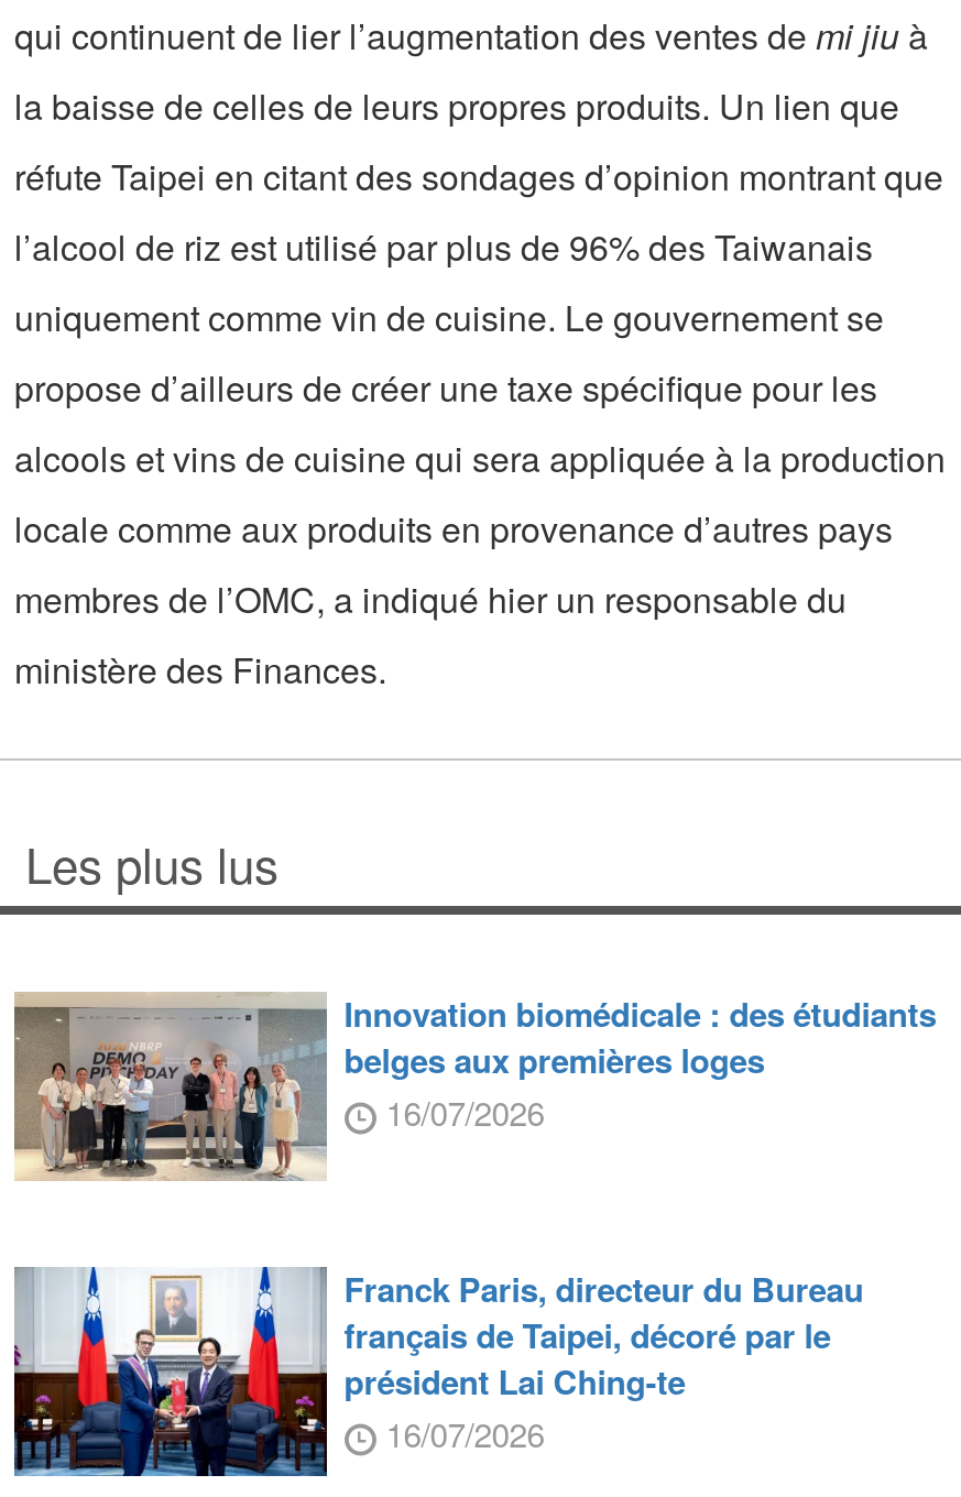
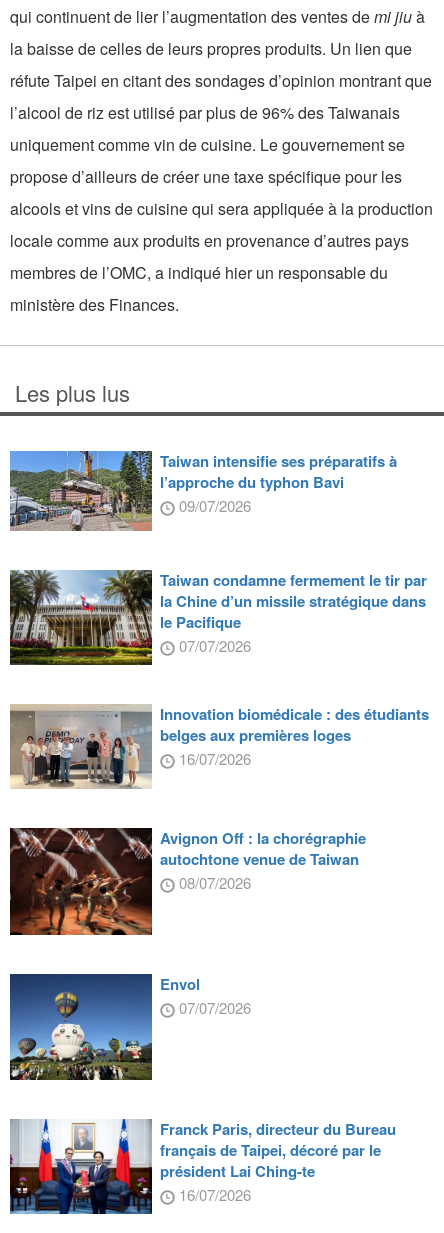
+ [image]
+ Taiwan intensifie ses préparatifs à
+ l’approche du typhon Bavi
+ 09/07/2026
+ Taiwan condamne fermement le tir par
+ la Chine d’un missile stratégique dans
+ le Pacifique
+ 07/07/2026

+ [image]

+ [image]
+ Avignon Off : la chorégraphie
+ autochtone venue de Taiwan
+ 08/07/2026

+ [image]
+ Envol
+ 07/07/2026
